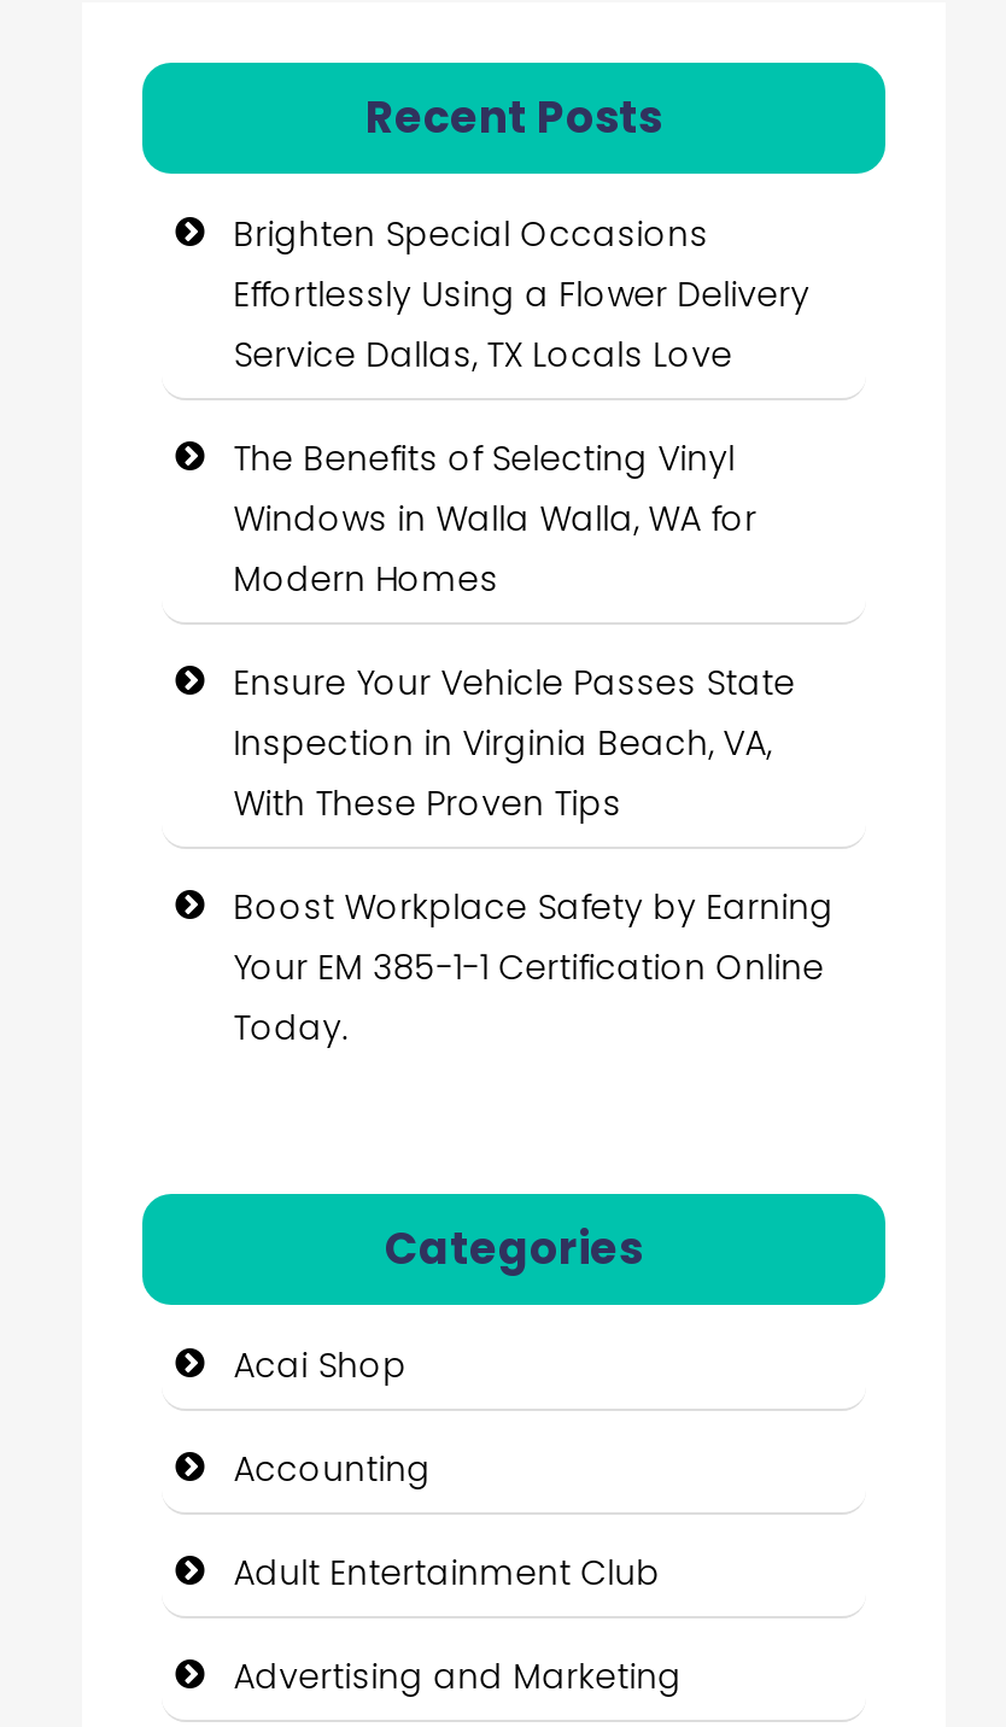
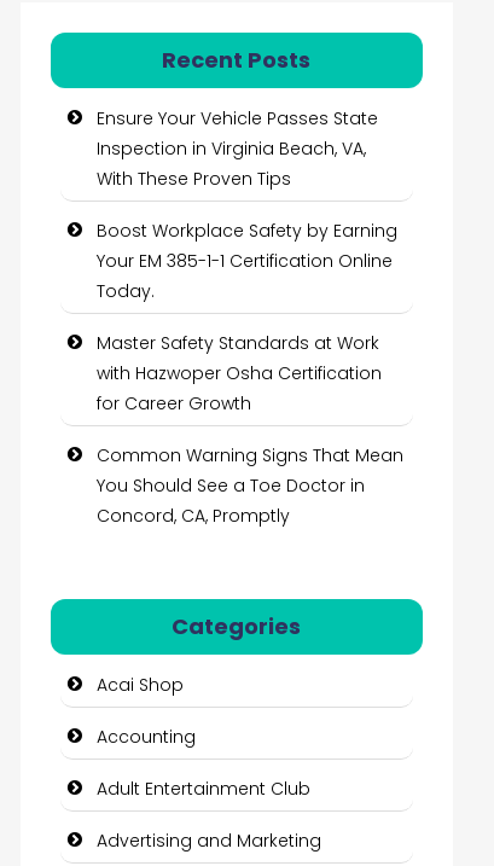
- Brighten Special Occasions
- Effortlessly Using a Flower Delivery
- Service Dallas, TX Locals Love
- The Benefits of Selecting Vinyl
- Windows in Walla Walla, WA for
- Modern Homes

moved up: Ensure Your Vehicle Passes State | Inspection in Virginia Beach, VA, | With These Proven Tips | Boost Workplace Safety by Earning | Your EM 385-1-1 Certification Online | Today.

+ Master Safety Standards at Work
+ with Hazwoper Osha Certification
+ for Career Growth
+ Common Warning Signs That Mean
+ You Should See a Toe Doctor in
+ Concord, CA, Promptly
